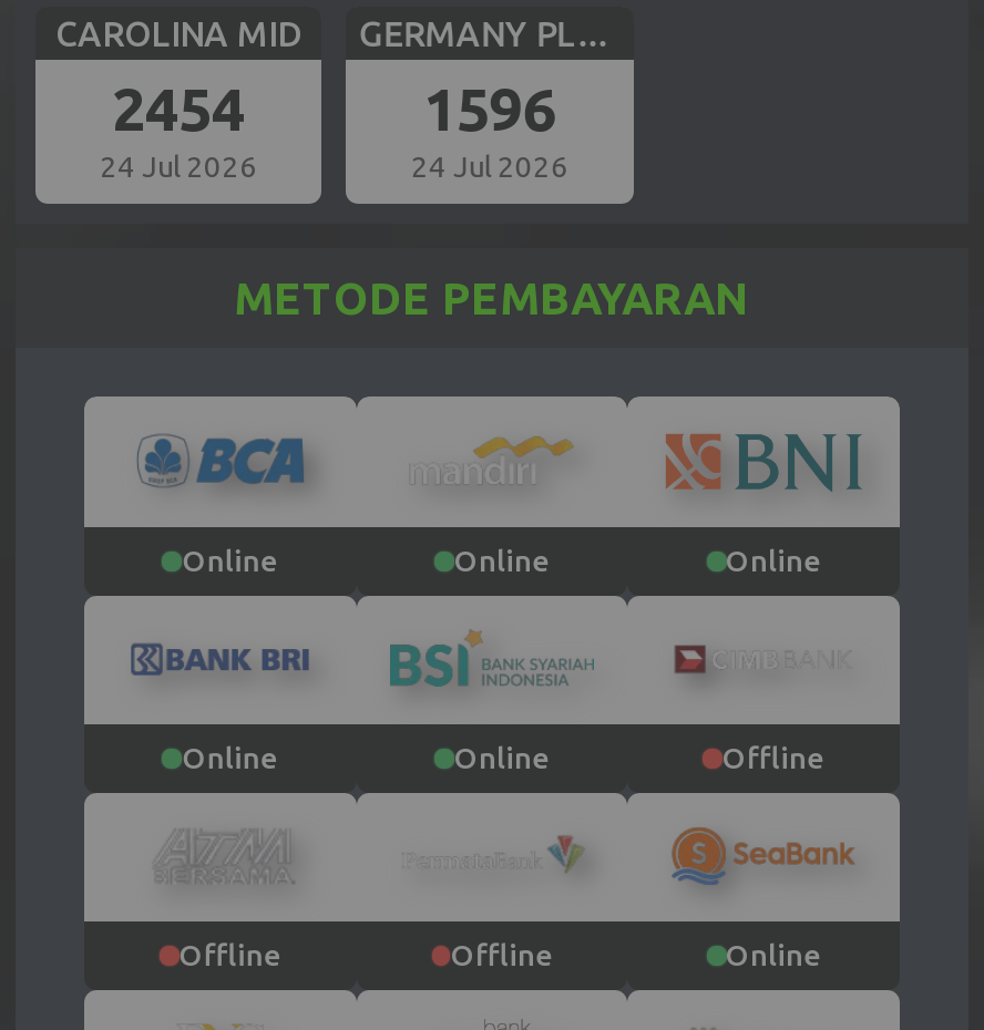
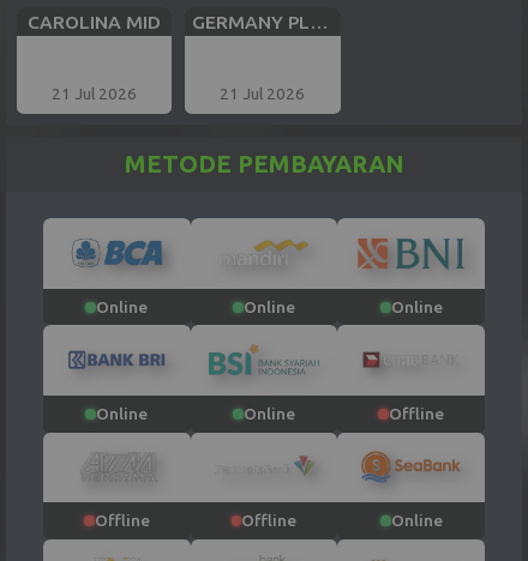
- 2454
- 24 Jul 2026
+ 21 Jul 2026

- 1596
- 24 Jul 2026
+ 21 Jul 2026
